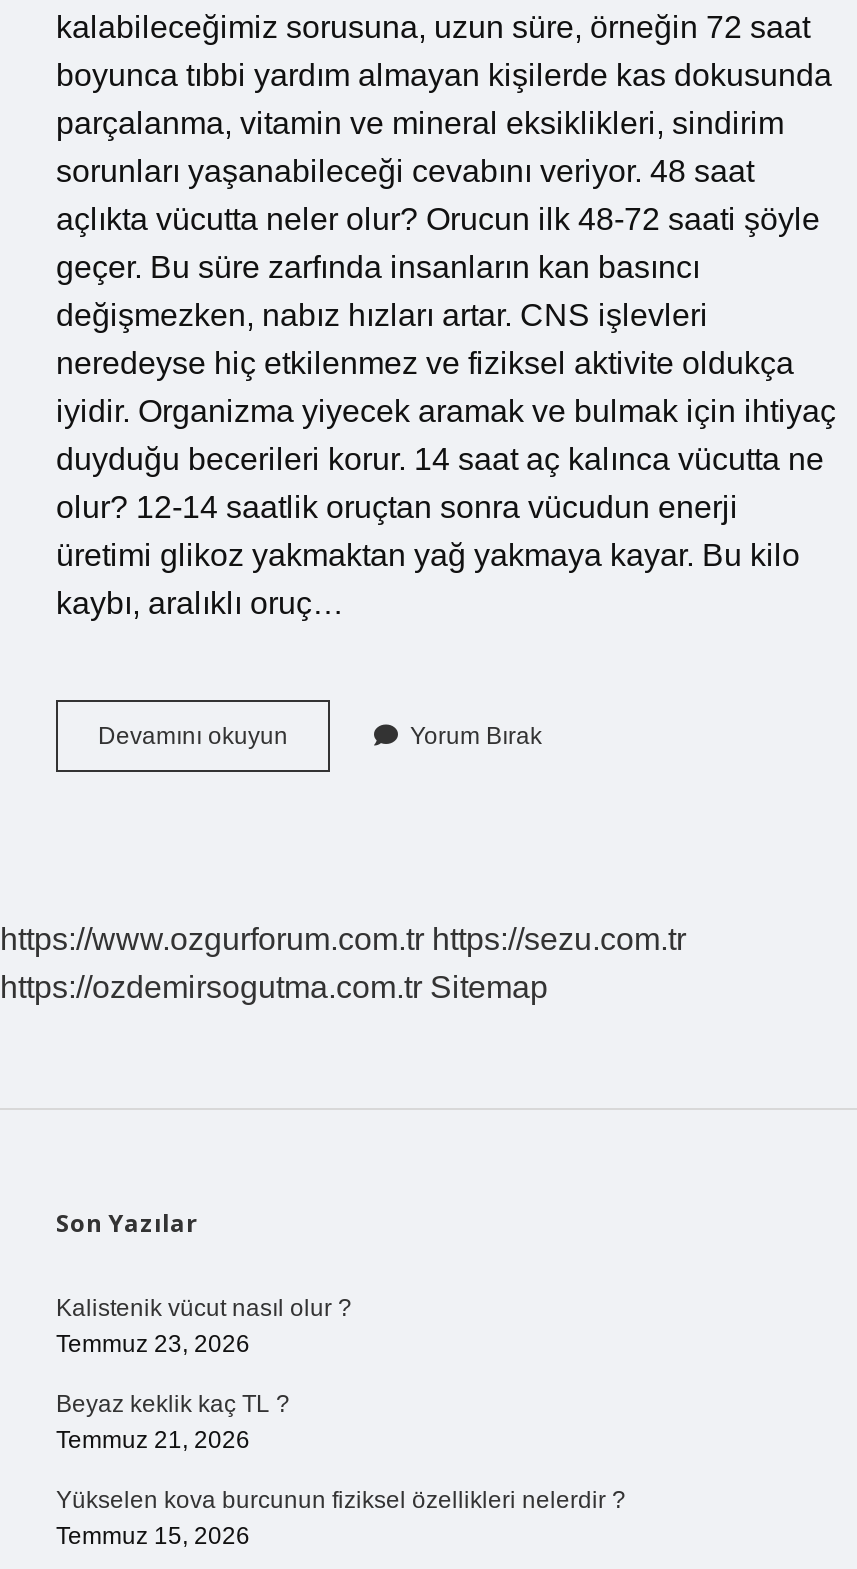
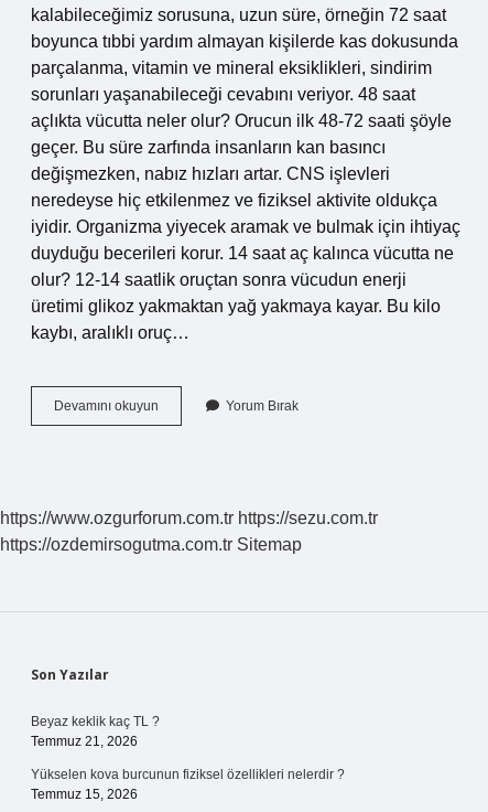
- Kalistenik vücut nasıl olur ?
- Temmuz 23, 2026
